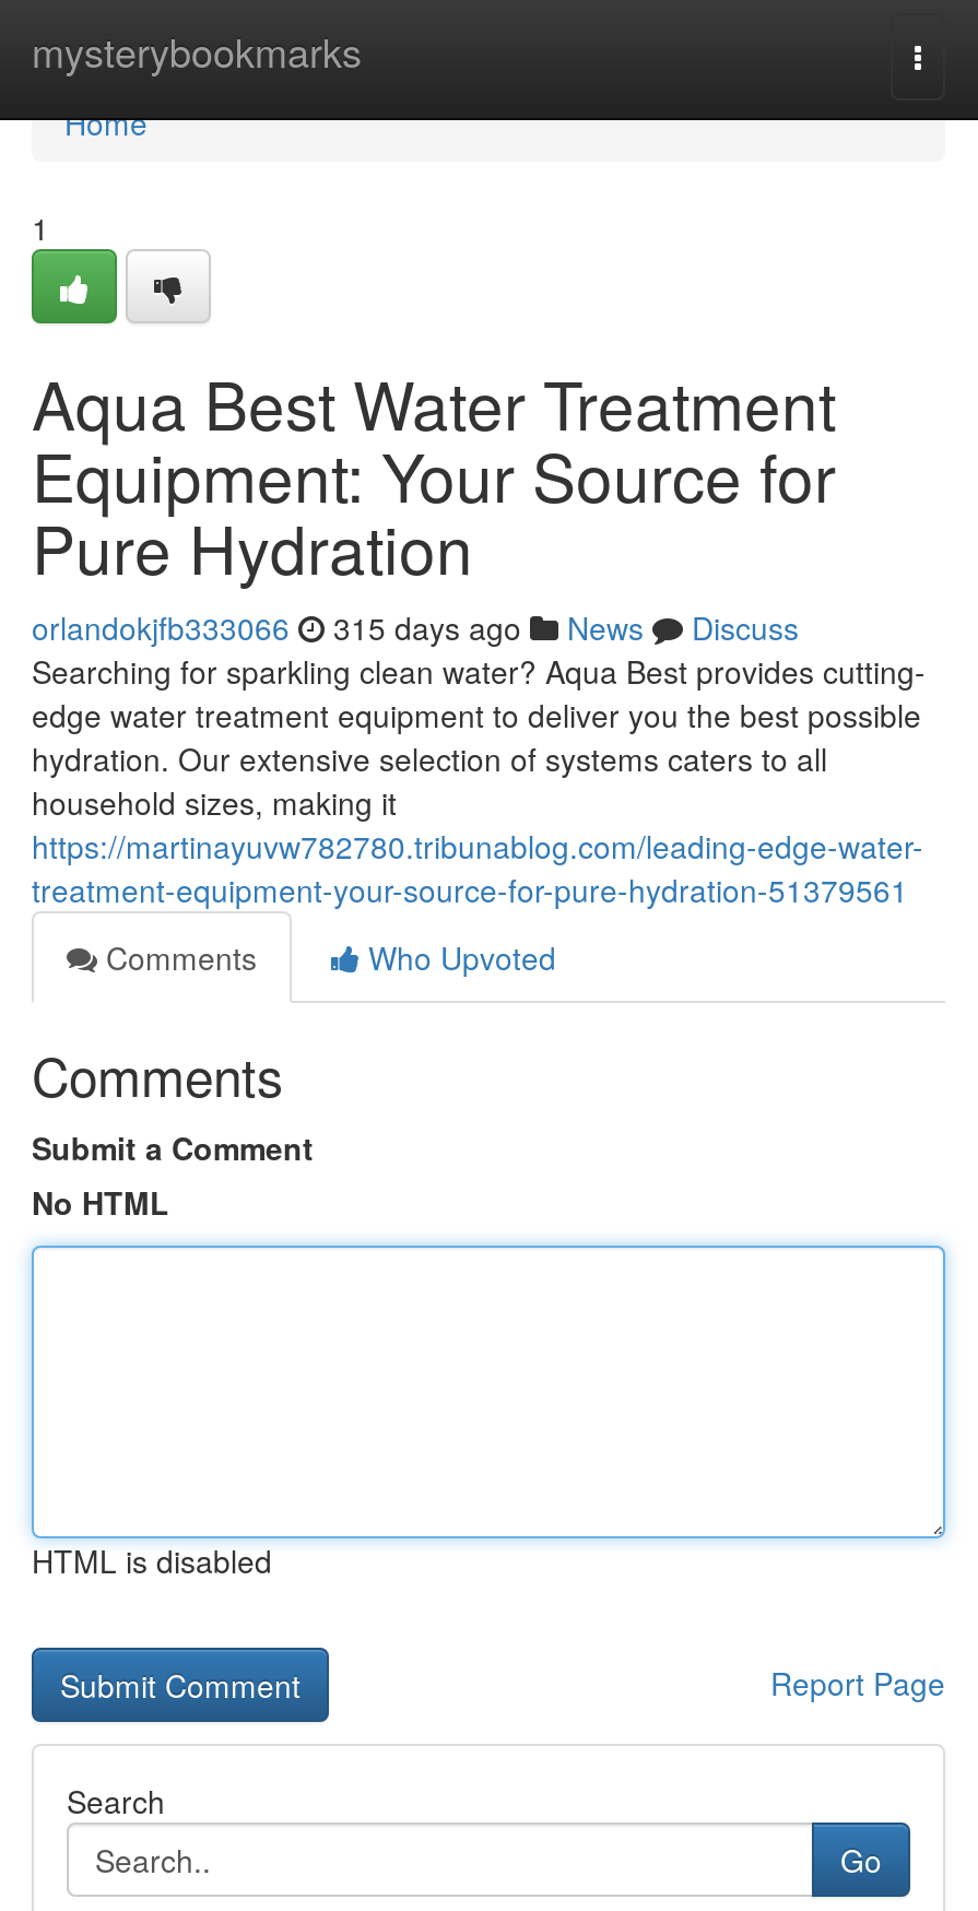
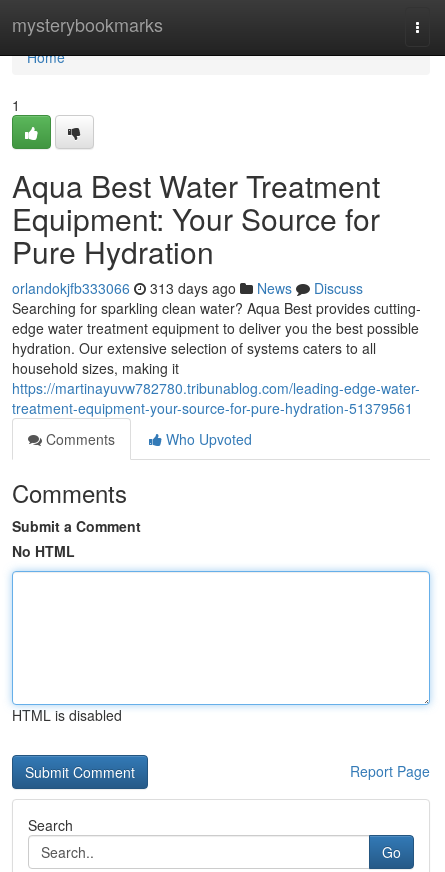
- orlandokjfb333066 315 days ago News Discuss
+ orlandokjfb333066 313 days ago News Discuss
